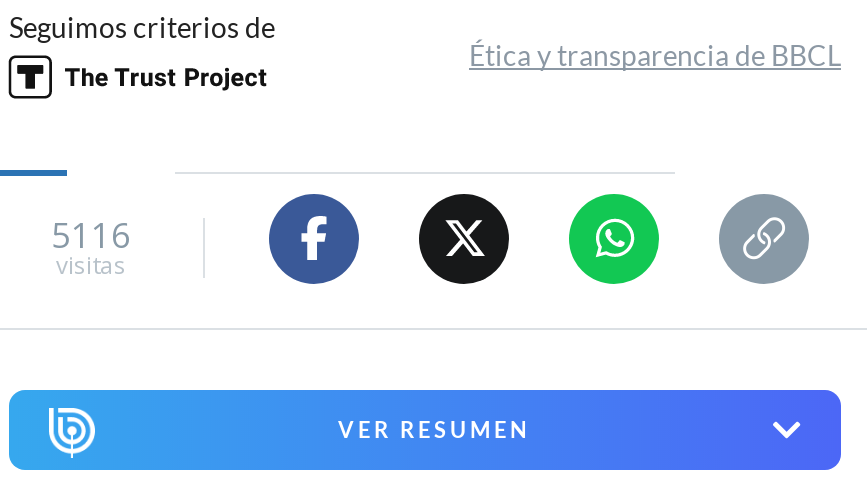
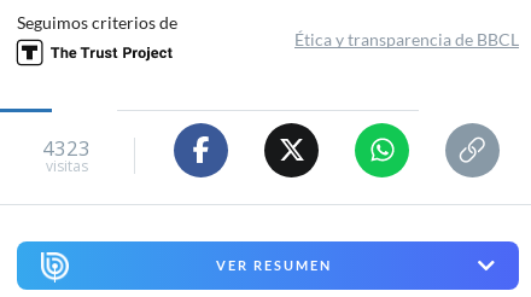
- 5116
+ 4323
